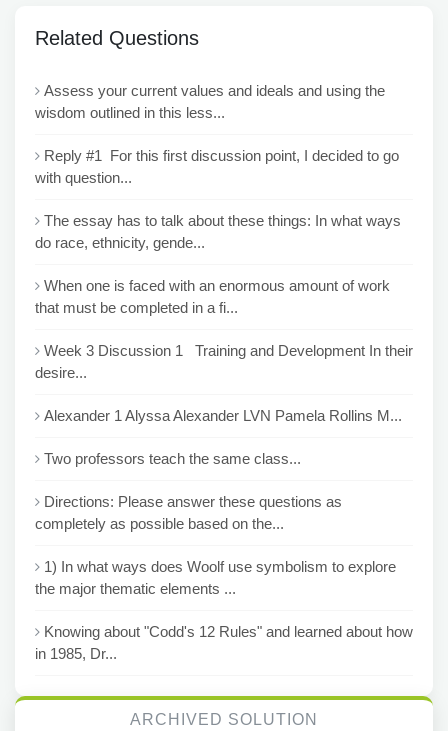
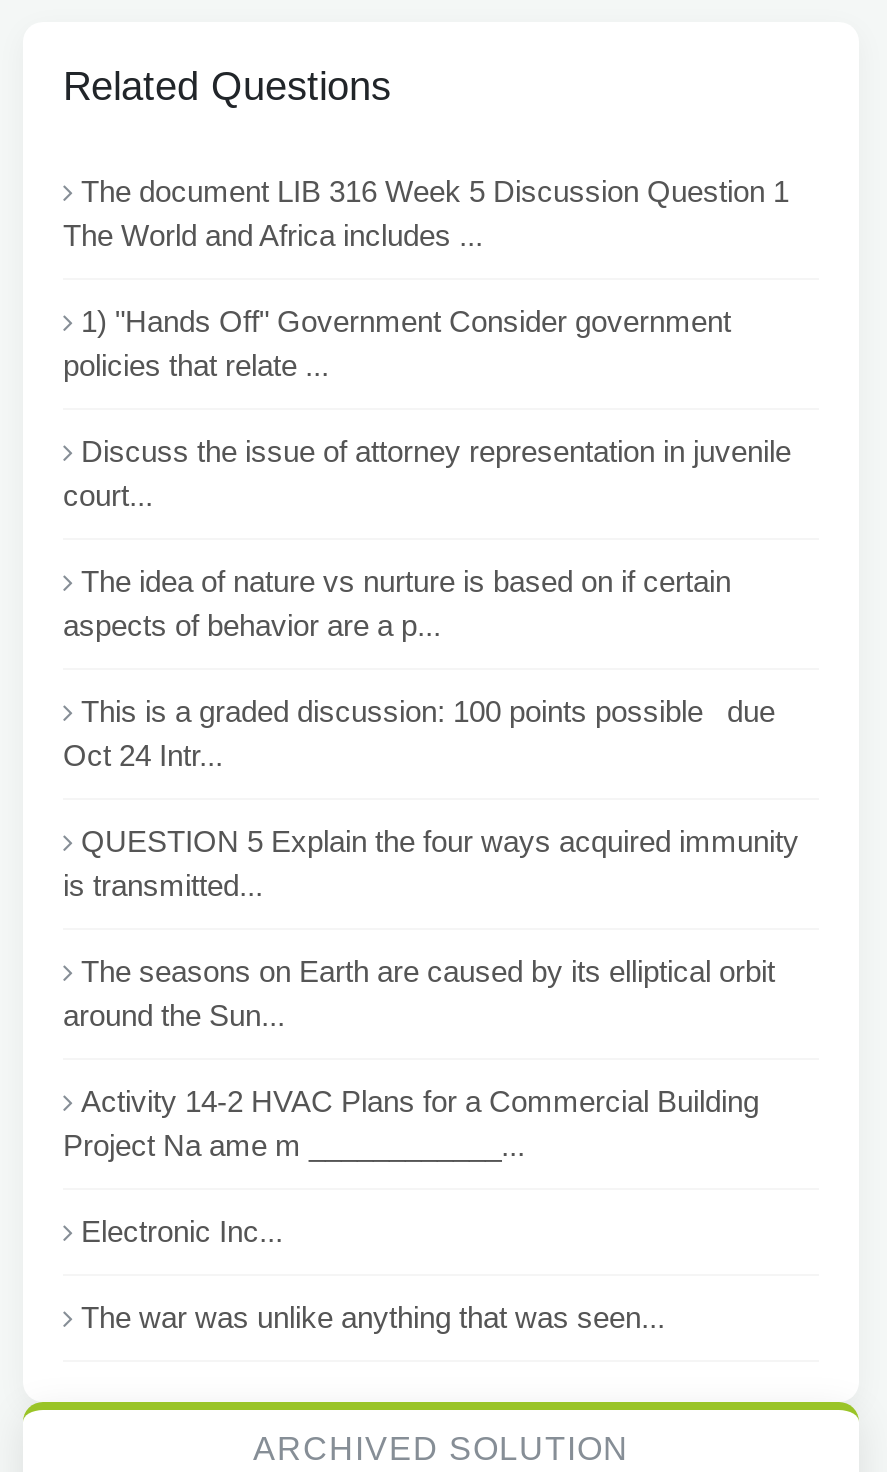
- Assess your current values and ideals and using the
- wisdom outlined in this less...
+ The document LIB 316 Week 5 Discussion Question 1
+ The World and Africa includes ...

- Reply #1 For this first discussion point, I decided to go
- with question...
+ 1) "Hands Off" Government Consider government
+ policies that relate ...

- The essay has to talk about these things: In what ways
- do race, ethnicity, gende...
+ Discuss the issue of attorney representation in juvenile
+ court...

- When one is faced with an enormous amount of work
- that must be completed in a fi...
+ The idea of nature vs nurture is based on if certain
+ aspects of behavior are a p...

- Week 3 Discussion 1 Training and Development In their
- desire...
+ This is a graded discussion: 100 points possible due
+ Oct 24 Intr...

- Alexander 1 Alyssa Alexander LVN Pamela Rollins M...
+ QUESTION 5 Explain the four ways acquired immunity
+ is transmitted...

- Two professors teach the same class...
+ The seasons on Earth are caused by its elliptical orbit
+ around the Sun...

- Directions: Please answer these questions as
- completely as possible based on the...
+ Activity 14-2 HVAC Plans for a Commercial Building
+ Project Na ame m ____________...

- 1) In what ways does Woolf use symbolism to explore
- the major thematic elements ...
+ Electronic Inc...

- Knowing about "Codd's 12 Rules" and learned about how
- in 1985, Dr...
+ The war was unlike anything that was seen...
